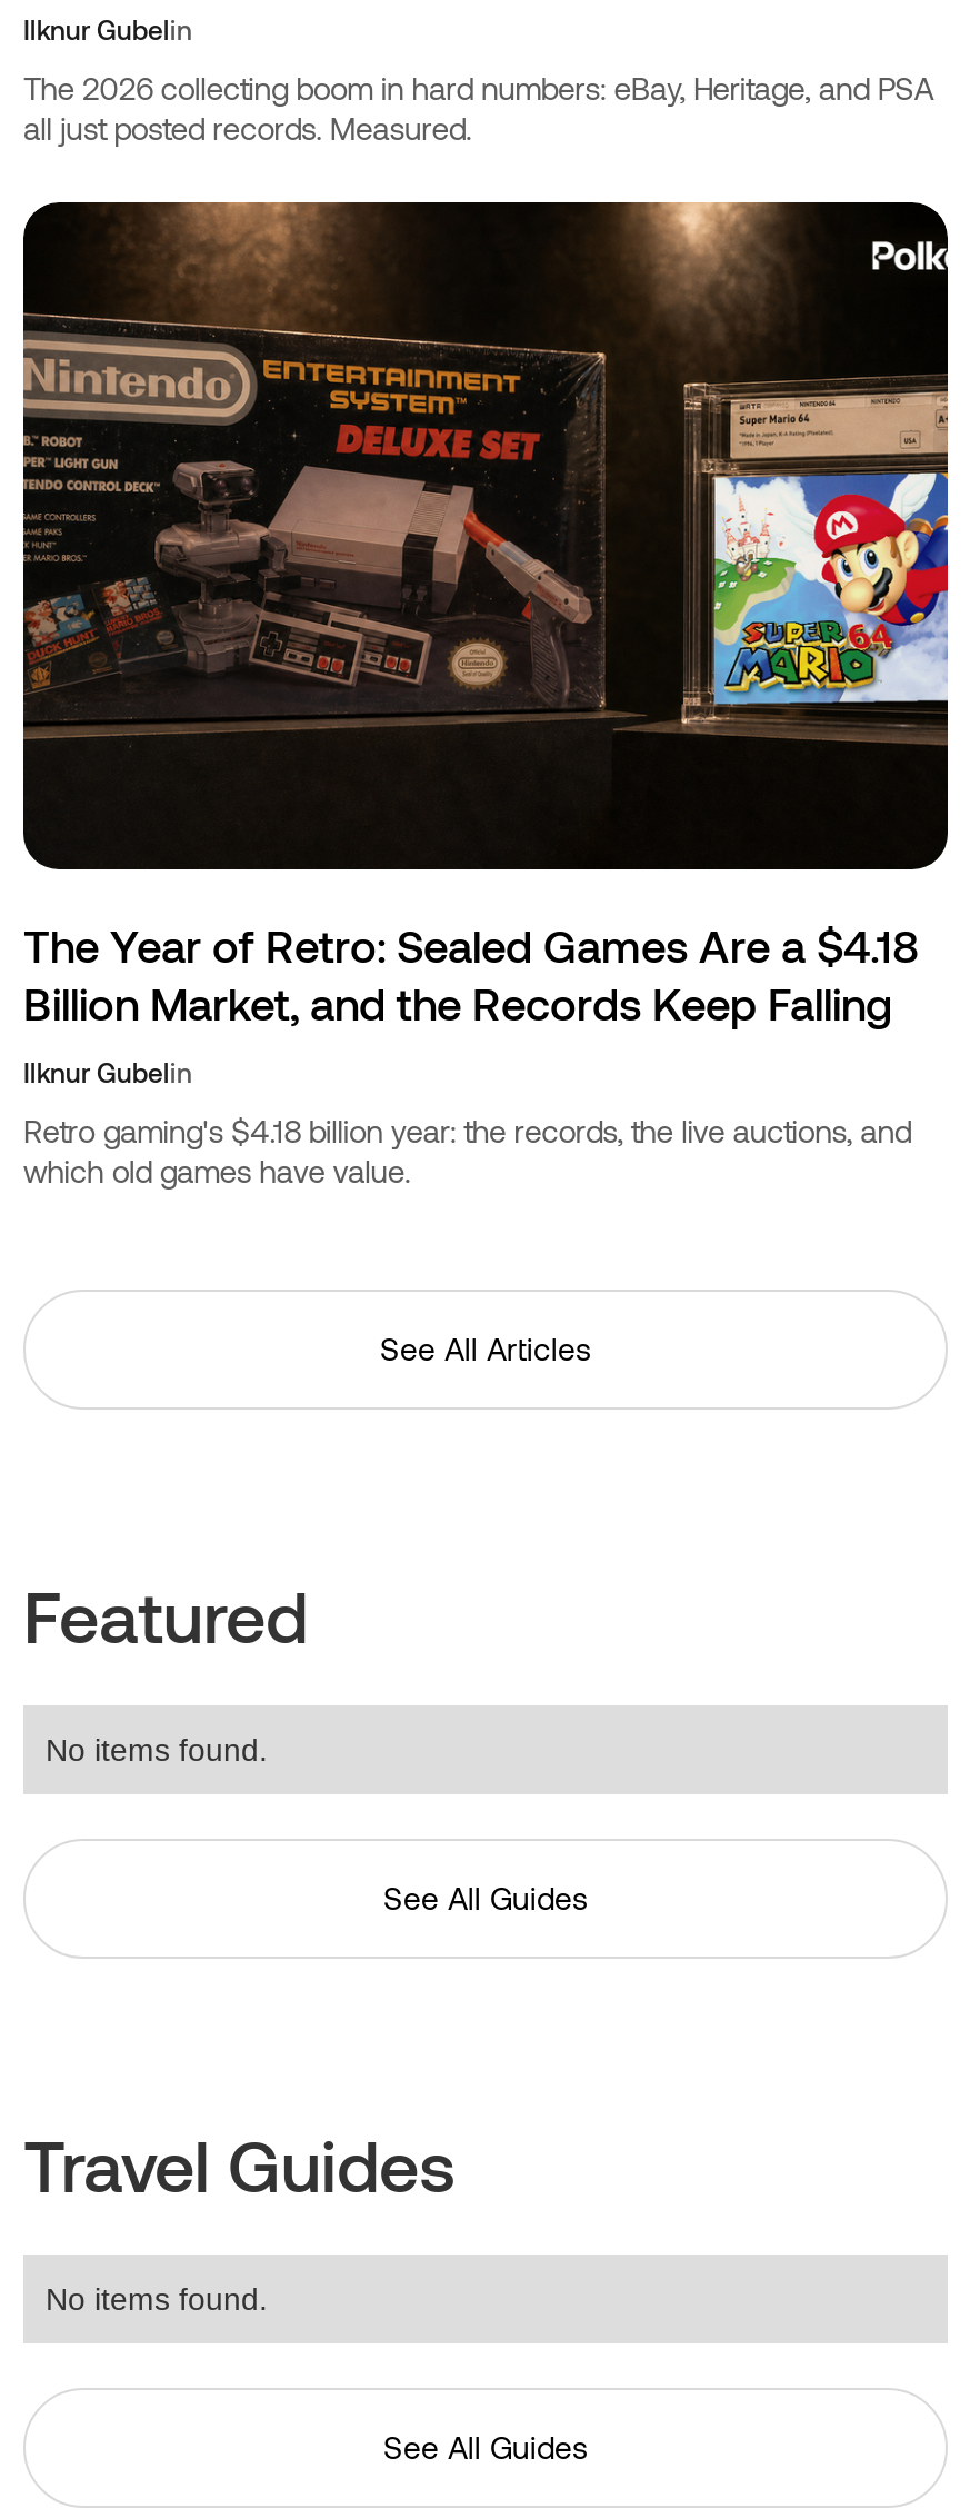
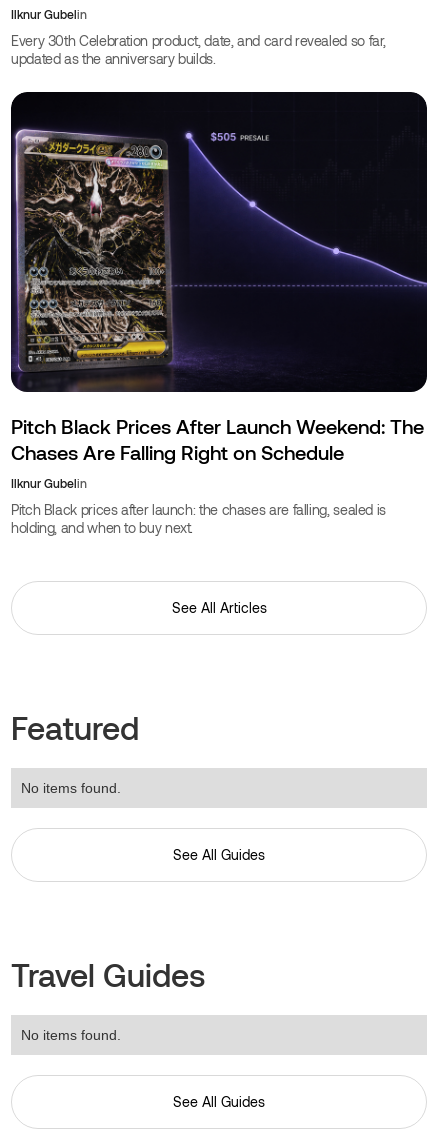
- The 2026 collecting boom in hard numbers: eBay, Heritage, and PSA
- all just posted records. Measured.
+ Every 30th Celebration product, date, and card revealed so far,
+ updated as the anniversary builds.

- [image]
- The Year of Retro: Sealed Games Are a $4.18
- Billion Market, and the Records Keep Falling
+ [image]
+ Pitch Black Prices After Launch Weekend: The
+ Chases Are Falling Right on Schedule

- Retro gaming's $4.18 billion year: the records, the live auctions, and
- which old games have value.
+ Pitch Black prices after launch: the chases are falling, sealed is
+ holding, and when to buy next.
